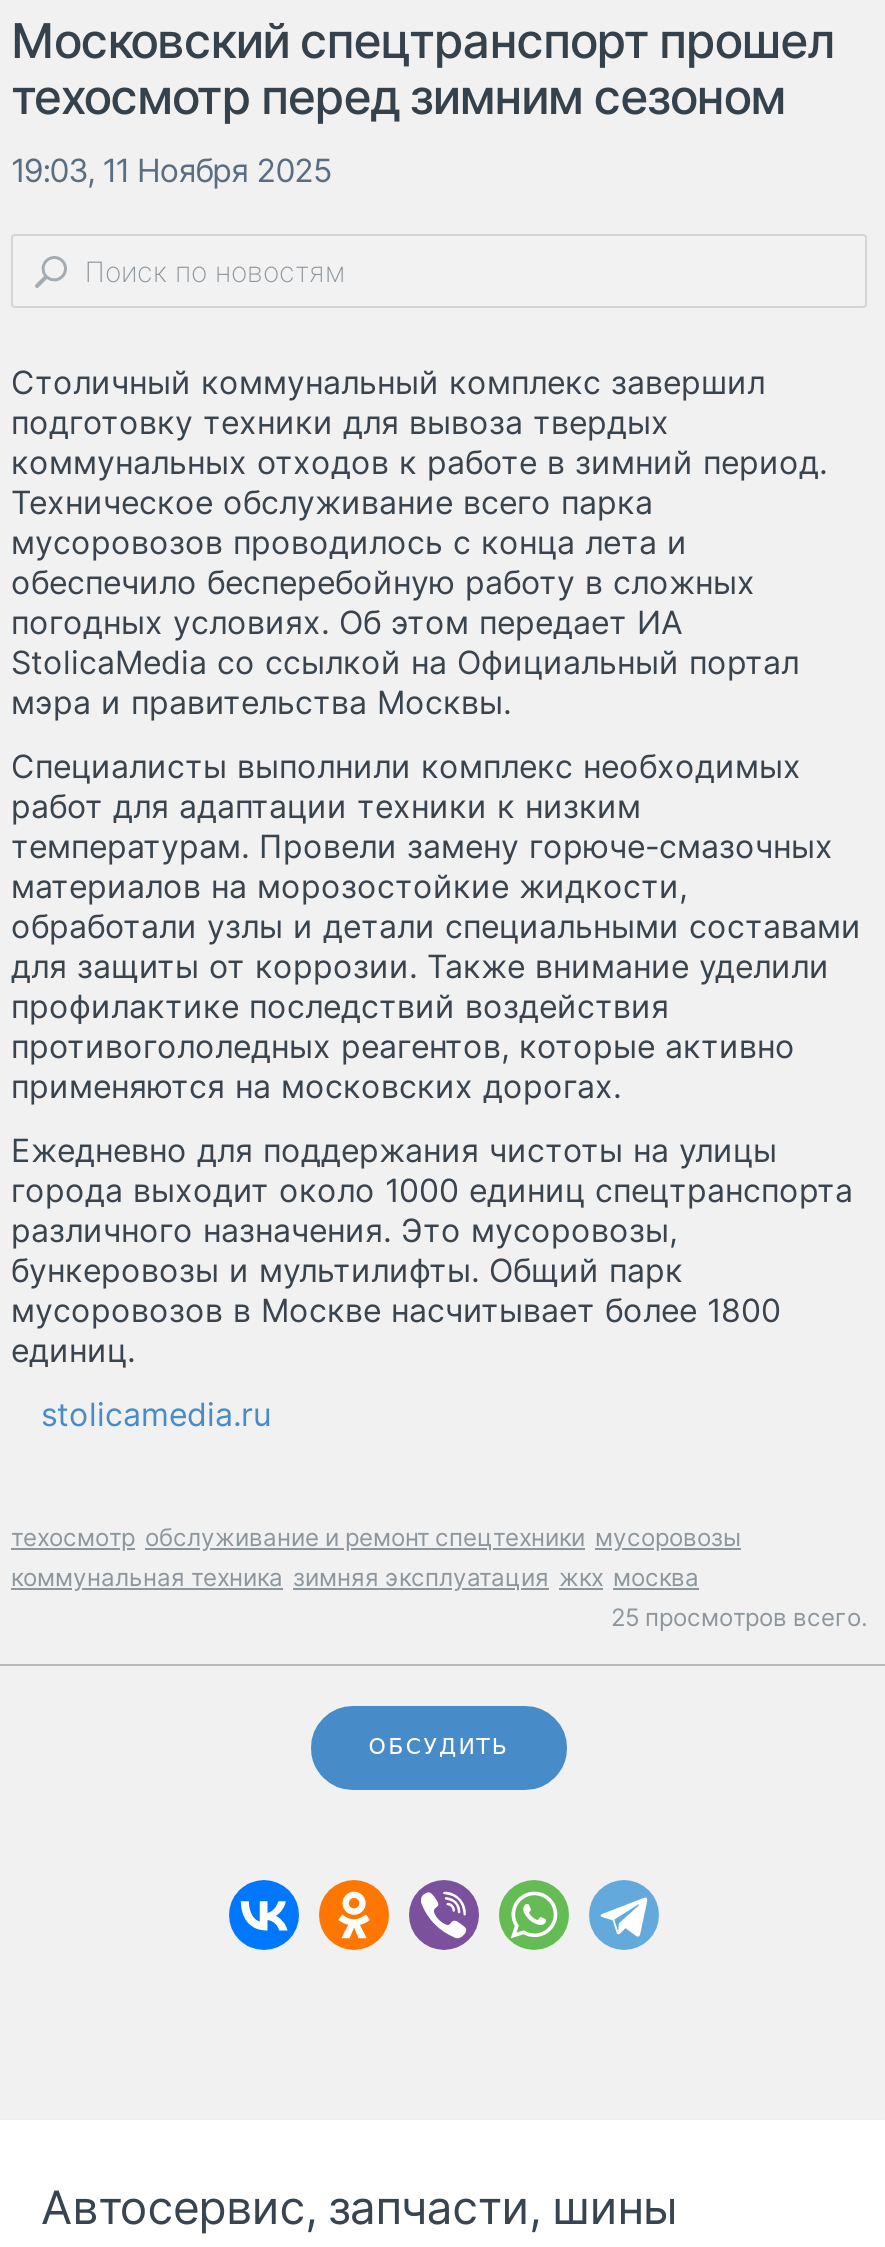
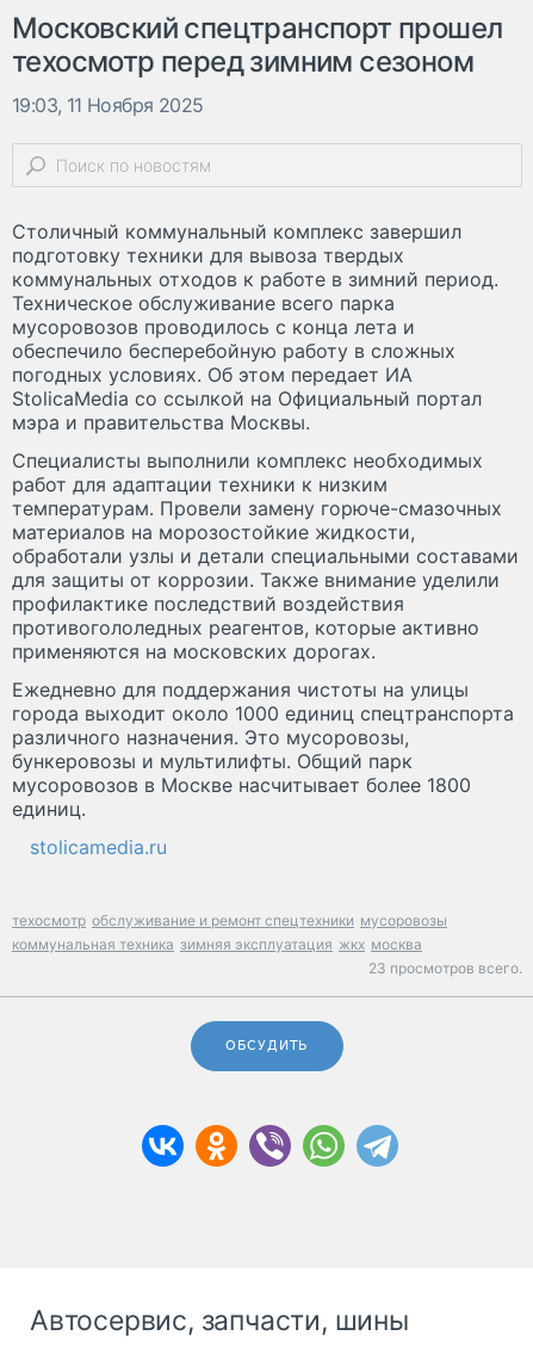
- 25 просмотров всего.
+ 23 просмотров всего.
